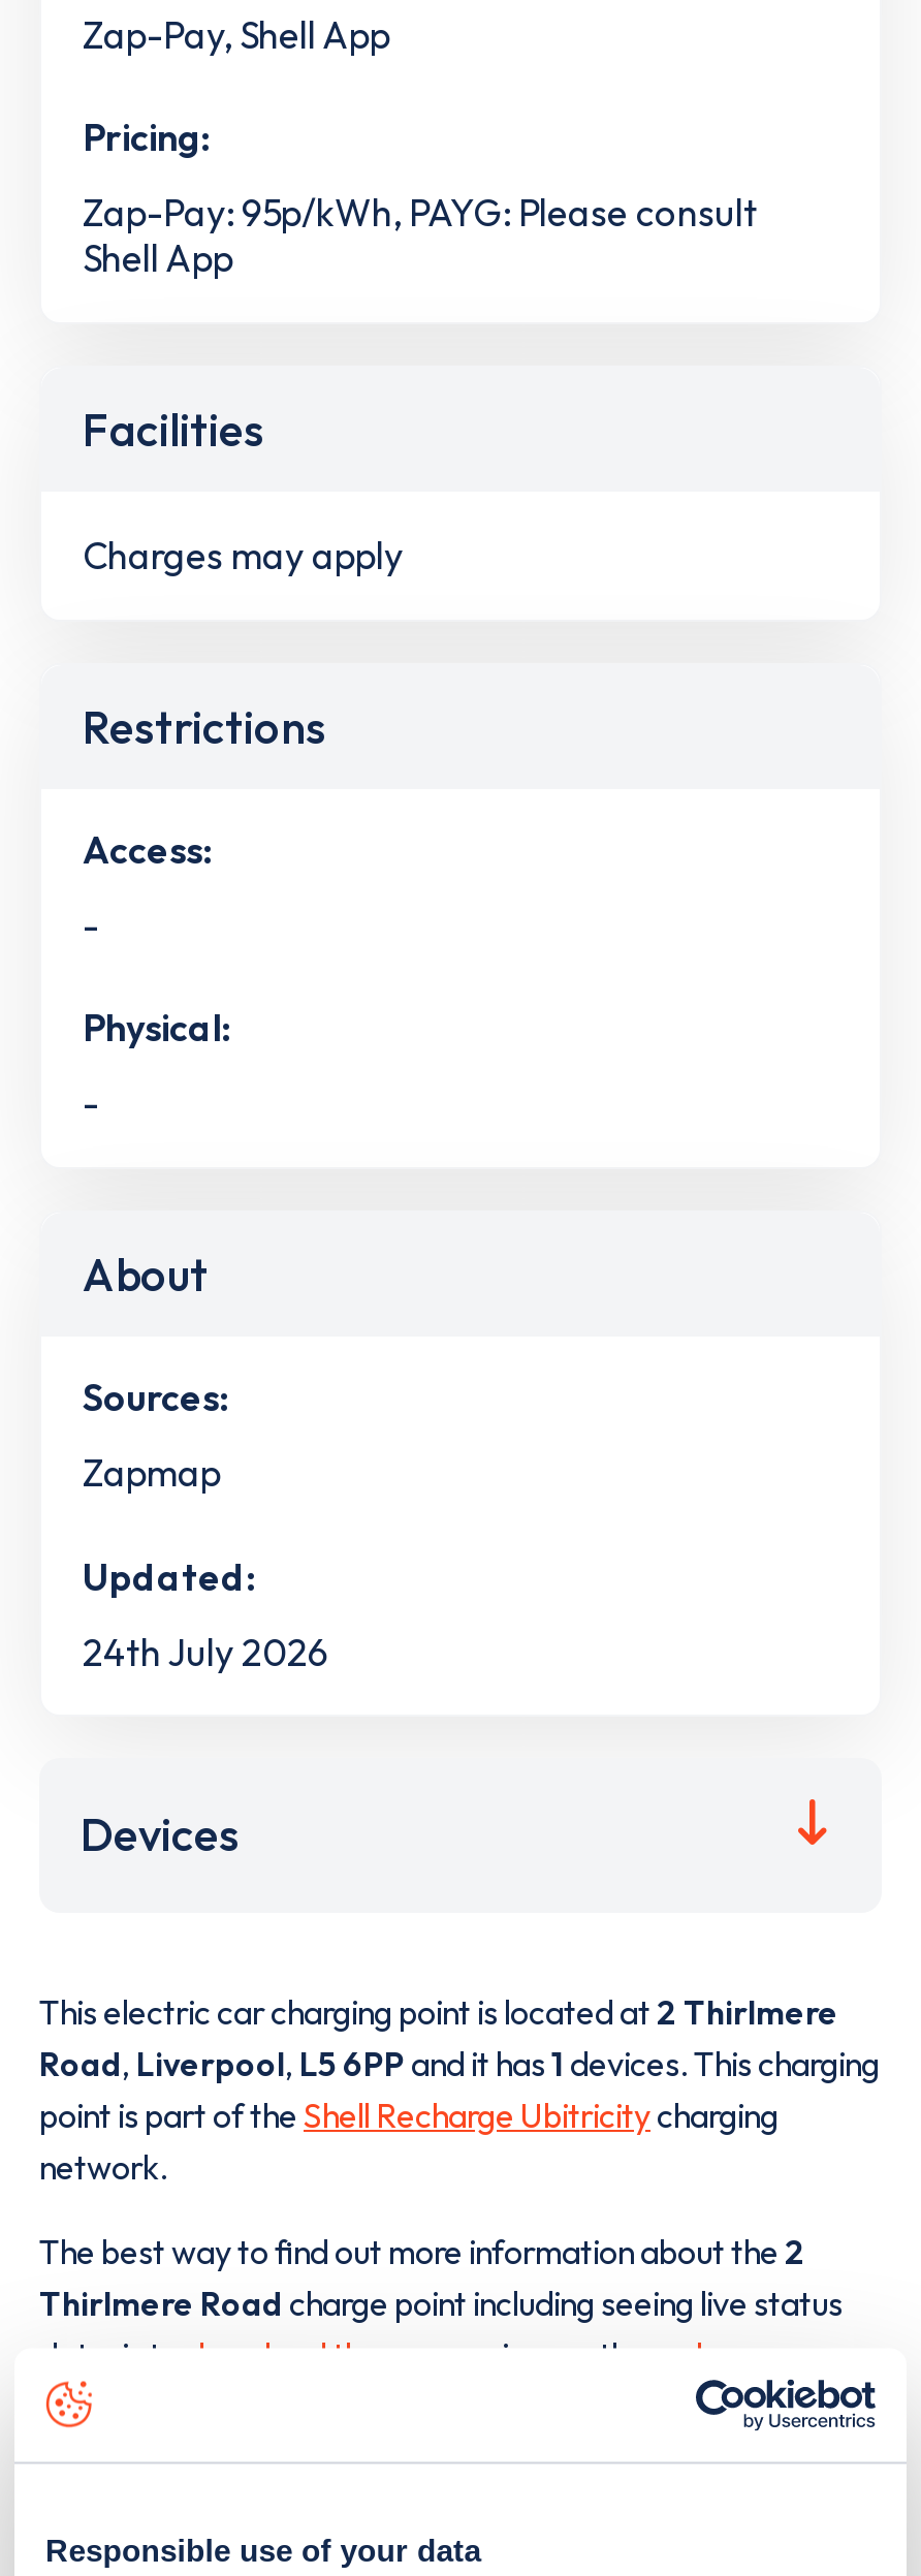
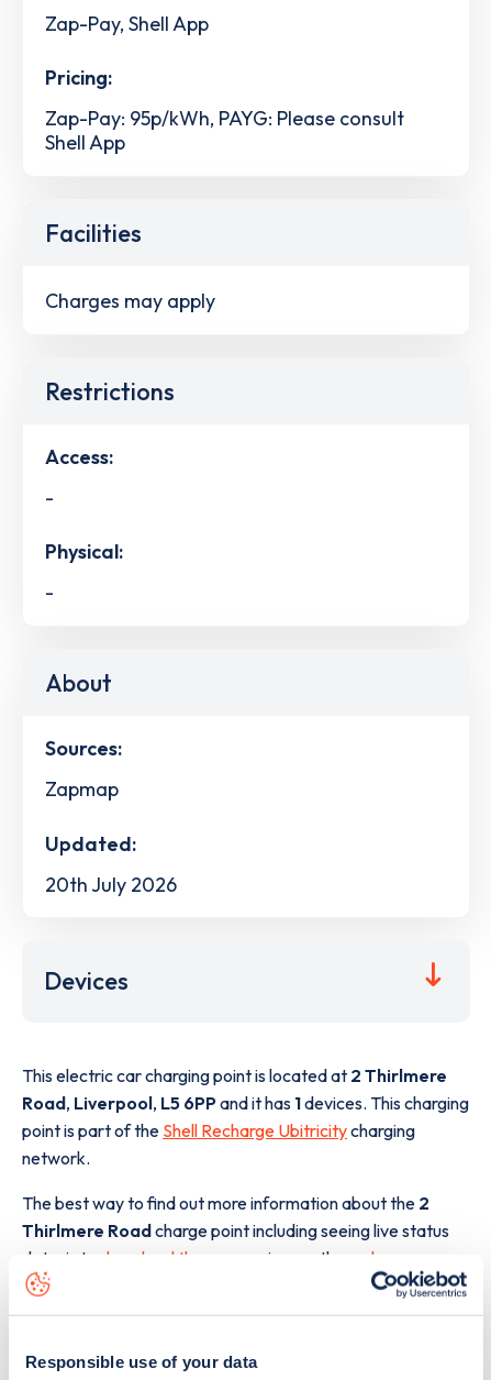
- 24th July 2026
+ 20th July 2026
